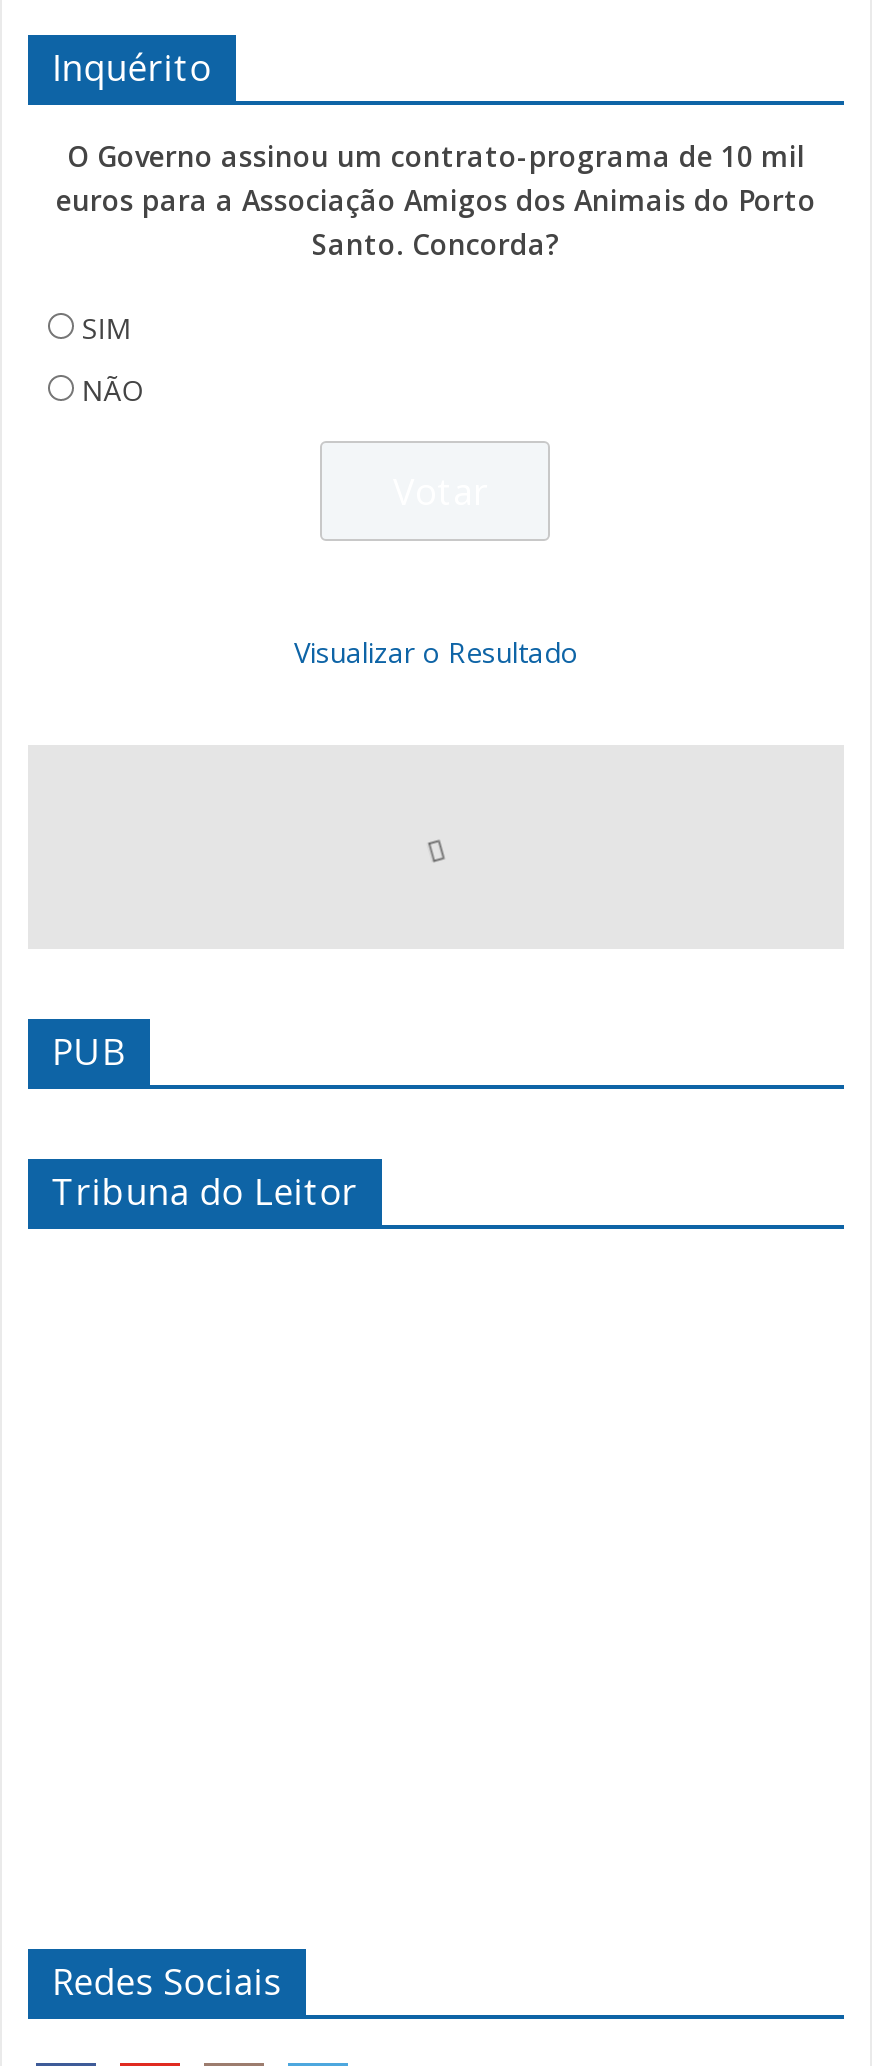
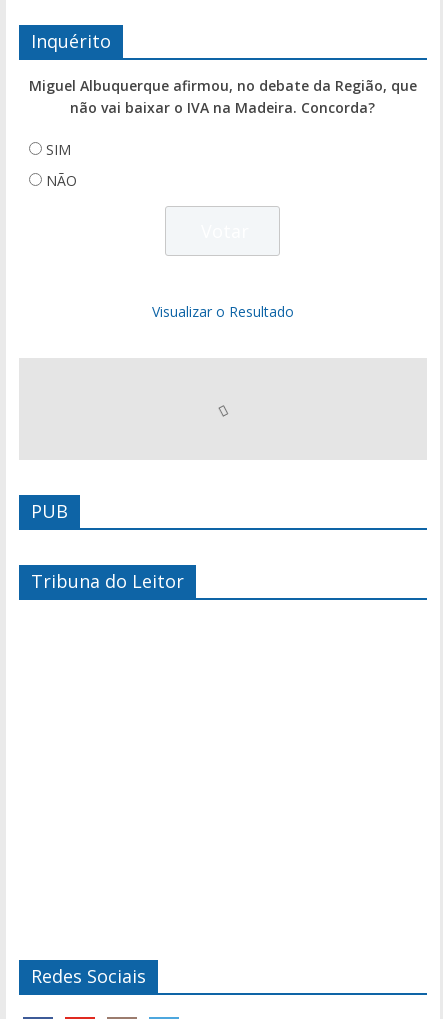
- O Governo assinou um contrato-programa de 10 mil
- euros para a Associação Amigos dos Animais do Porto
- Santo. Concorda?
+ Miguel Albuquerque afirmou, no debate da Região, que
+ não vai baixar o IVA na Madeira. Concorda?
